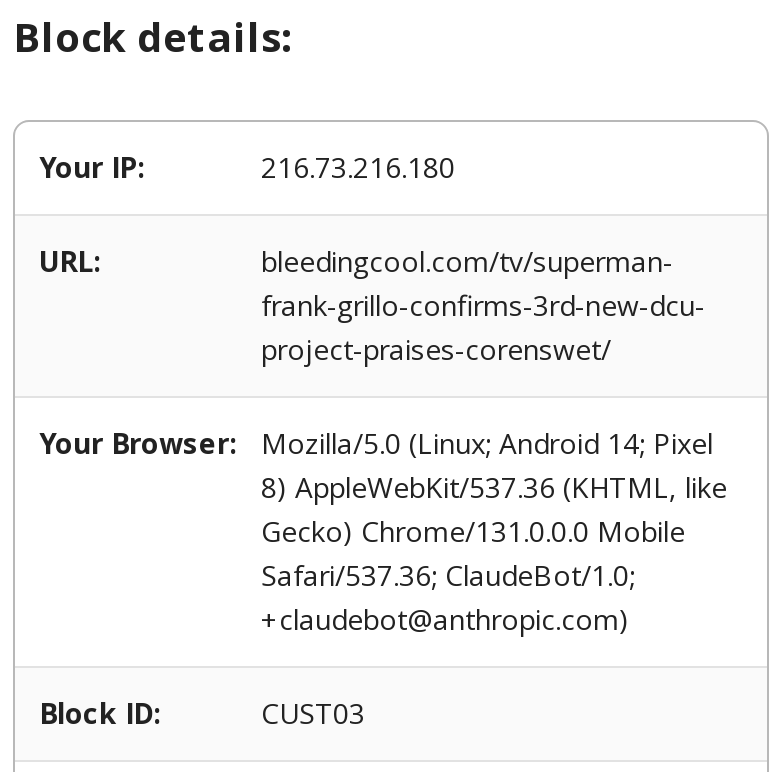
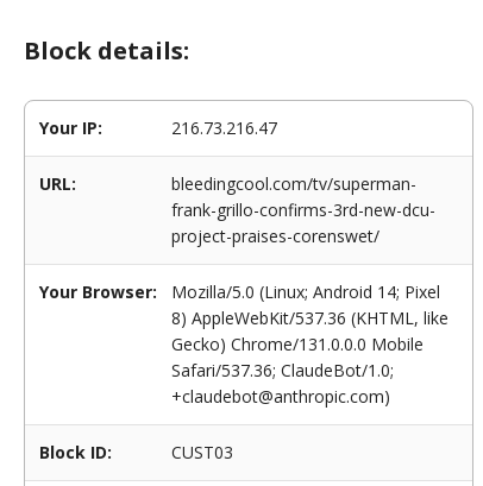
- 216.73.216.180
+ 216.73.216.47
